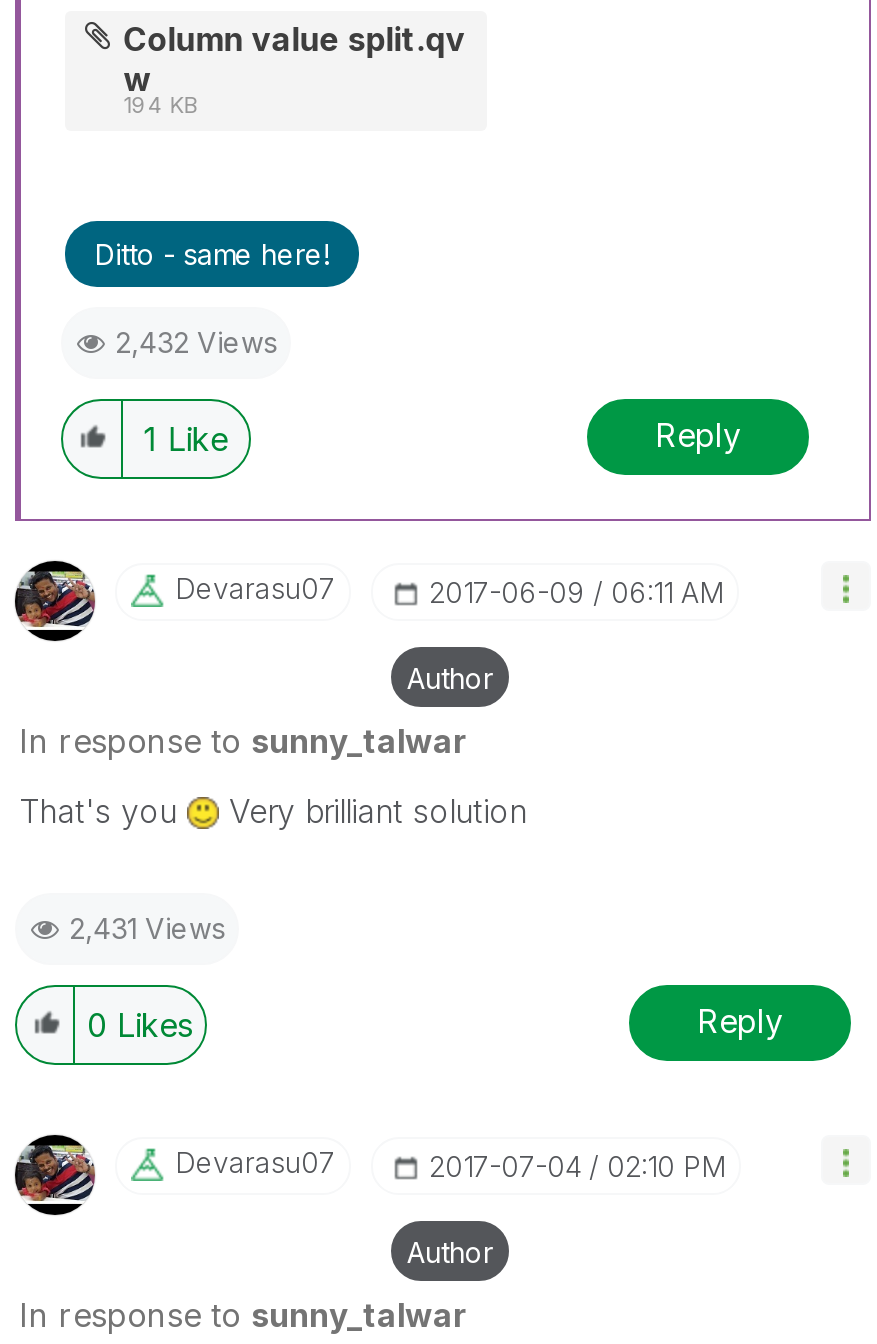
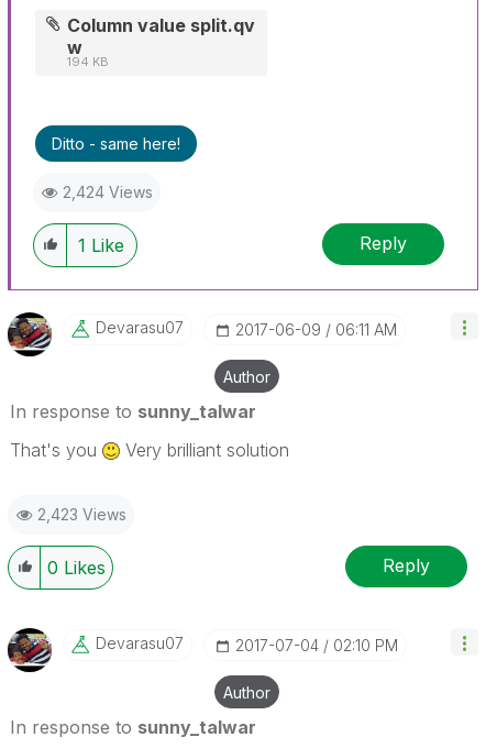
- 2,432 Views
+ 2,424 Views

- 2,431 Views
+ 2,423 Views
